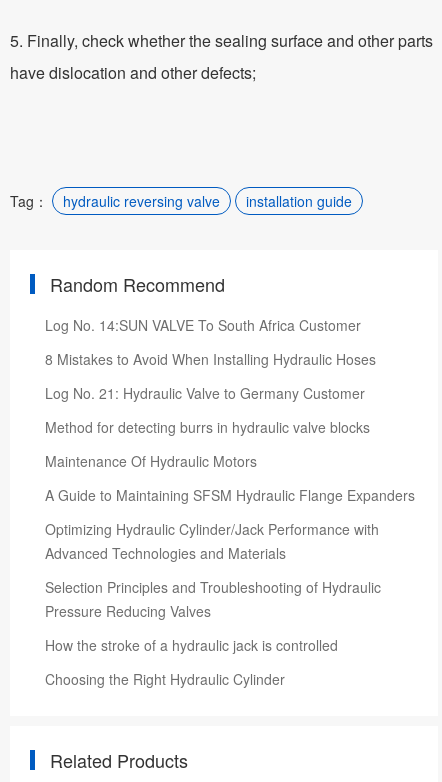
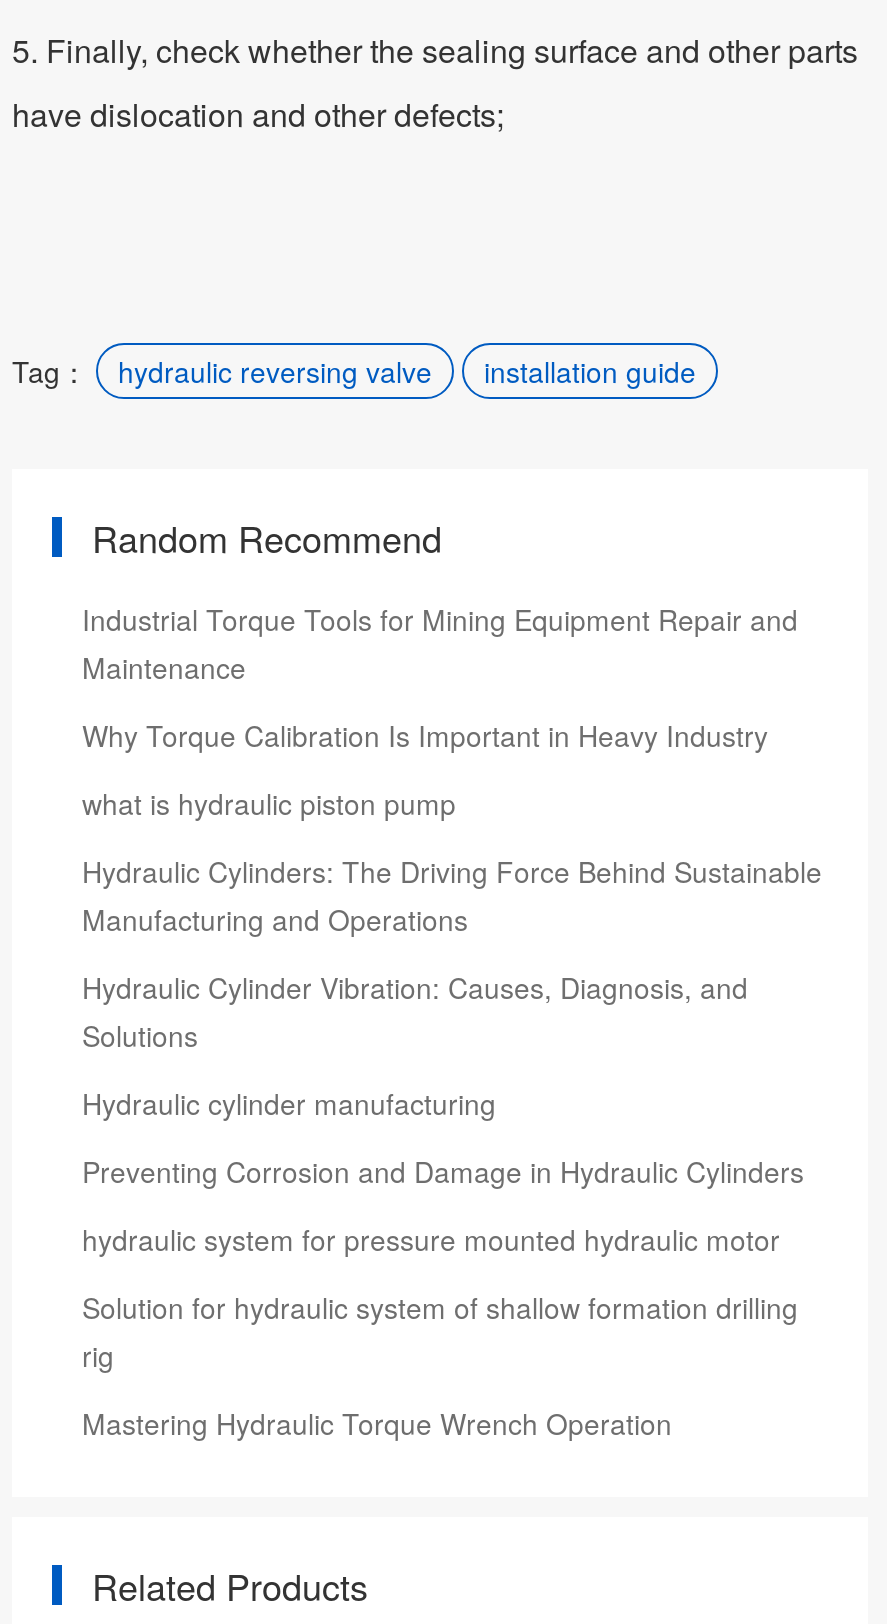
- Log No. 14:SUN VALVE To South Africa Customer
+ Industrial Torque Tools for Mining Equipment Repair and
+ Maintenance

- 8 Mistakes to Avoid When Installing Hydraulic Hoses
+ Why Torque Calibration Is Important in Heavy Industry

- Log No. 21: Hydraulic Valve to Germany Customer
+ what is hydraulic piston pump

- Method for detecting burrs in hydraulic valve blocks
+ Hydraulic Cylinders: The Driving Force Behind Sustainable
+ Manufacturing and Operations

- Maintenance Of Hydraulic Motors
+ Hydraulic Cylinder Vibration: Causes, Diagnosis, and
+ Solutions

- A Guide to Maintaining SFSM Hydraulic Flange Expanders
+ Hydraulic cylinder manufacturing

- Optimizing Hydraulic Cylinder/Jack Performance with
- Advanced Technologies and Materials
+ Preventing Corrosion and Damage in Hydraulic Cylinders

- Selection Principles and Troubleshooting of Hydraulic
- Pressure Reducing Valves
+ hydraulic system for pressure mounted hydraulic motor

- How the stroke of a hydraulic jack is controlled
+ Solution for hydraulic system of shallow formation drilling
+ rig

- Choosing the Right Hydraulic Cylinder
+ Mastering Hydraulic Torque Wrench Operation
